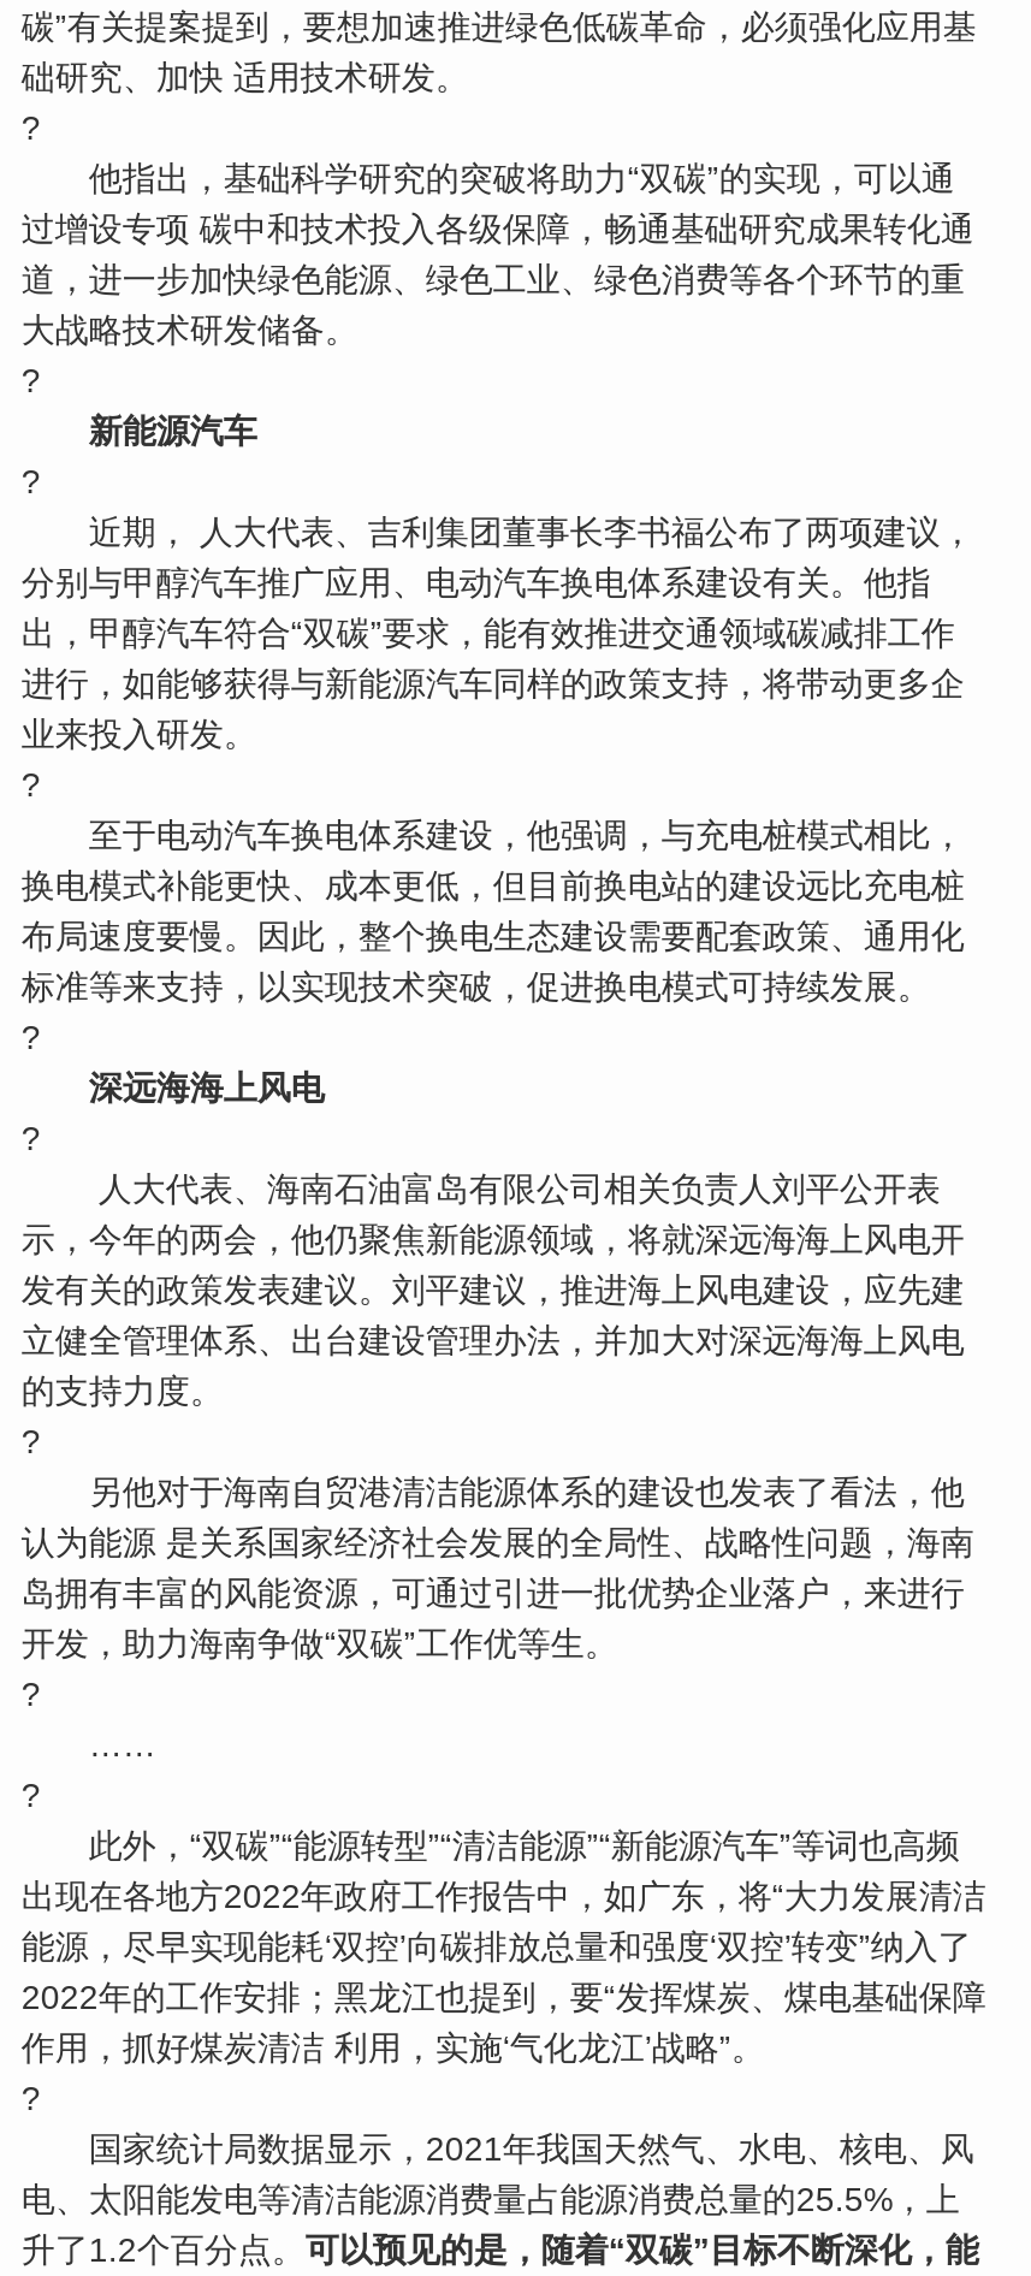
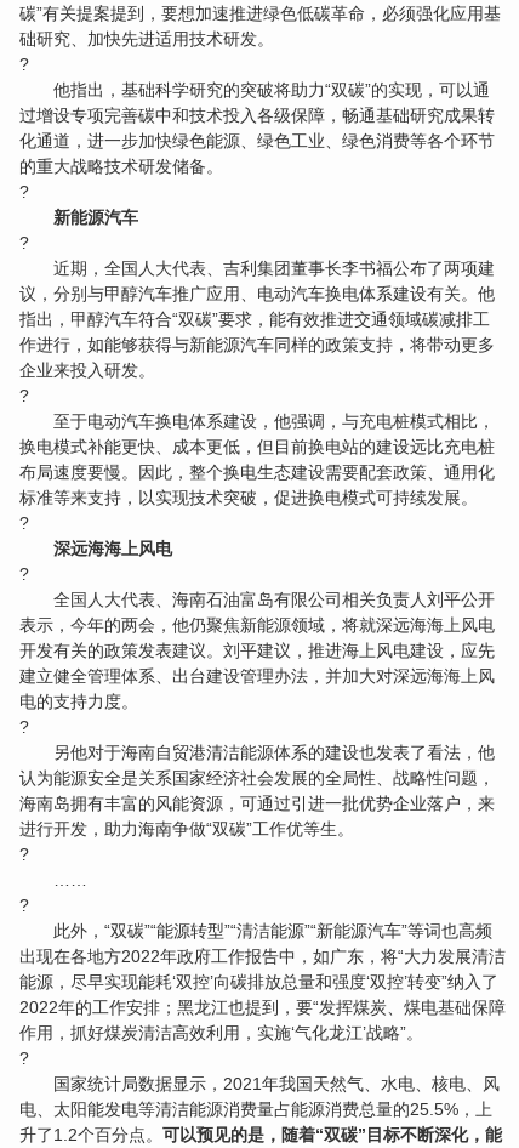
- 础研究、加快 适用技术研发。
+ 础研究、加快先进适用技术研发。

- 过增设专项 碳中和技术投入各级保障，畅通基础研究成果转化通
- 道，进一步加快绿色能源、绿色工业、绿色消费等各个环节的重
- 大战略技术研发储备。
+ 过增设专项完善碳中和技术投入各级保障，畅通基础研究成果转
+ 化通道，进一步加快绿色能源、绿色工业、绿色消费等各个环节
+ 的重大战略技术研发储备。

- 近期， 人大代表、吉利集团董事长李书福公布了两项建议，
- 分别与甲醇汽车推广应用、电动汽车换电体系建设有关。他指
- 出，甲醇汽车符合“双碳”要求，能有效推进交通领域碳减排工作
- 进行，如能够获得与新能源汽车同样的政策支持，将带动更多企
- 业来投入研发。
+ 近期，全国人大代表、吉利集团董事长李书福公布了两项建
+ 议，分别与甲醇汽车推广应用、电动汽车换电体系建设有关。他
+ 指出，甲醇汽车符合“双碳”要求，能有效推进交通领域碳减排工
+ 作进行，如能够获得与新能源汽车同样的政策支持，将带动更多
+ 企业来投入研发。

- 人大代表、海南石油富岛有限公司相关负责人刘平公开表
- 示，今年的两会，他仍聚焦新能源领域，将就深远海海上风电开
- 发有关的政策发表建议。刘平建议，推进海上风电建设，应先建
- 立健全管理体系、出台建设管理办法，并加大对深远海海上风电
- 的支持力度。
+ 全国人大代表、海南石油富岛有限公司相关负责人刘平公开
+ 表示，今年的两会，他仍聚焦新能源领域，将就深远海海上风电
+ 开发有关的政策发表建议。刘平建议，推进海上风电建设，应先
+ 建立健全管理体系、出台建设管理办法，并加大对深远海海上风
+ 电的支持力度。

- 认为能源 是关系国家经济社会发展的全局性、战略性问题，海南
- 岛拥有丰富的风能资源，可通过引进一批优势企业落户，来进行
- 开发，助力海南争做“双碳”工作优等生。
+ 认为能源安全是关系国家经济社会发展的全局性、战略性问题，
+ 海南岛拥有丰富的风能资源，可通过引进一批优势企业落户，来
+ 进行开发，助力海南争做“双碳”工作优等生。

- 作用，抓好煤炭清洁 利用，实施‘气化龙江’战略”。
+ 作用，抓好煤炭清洁高效利用，实施‘气化龙江’战略”。
